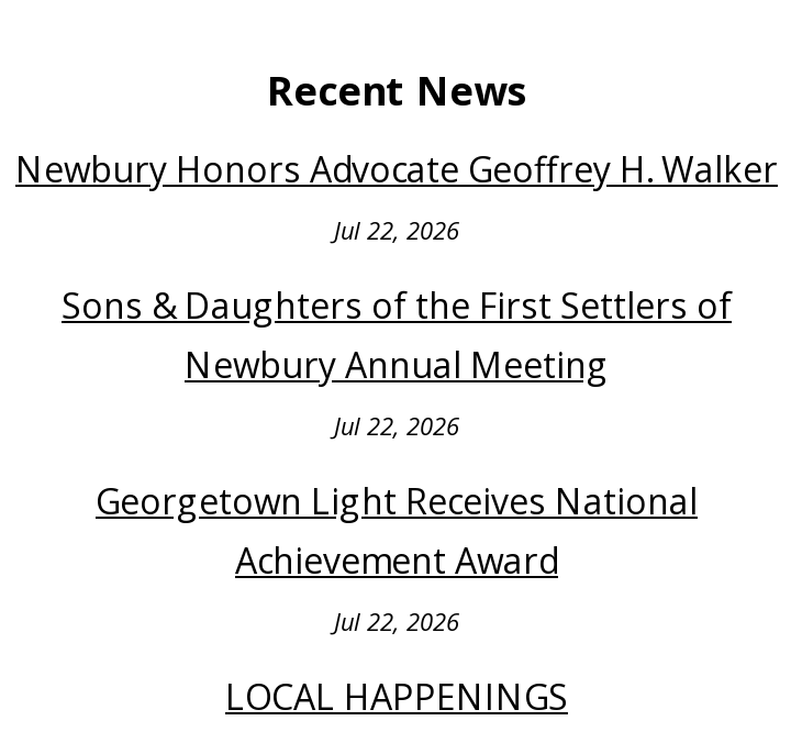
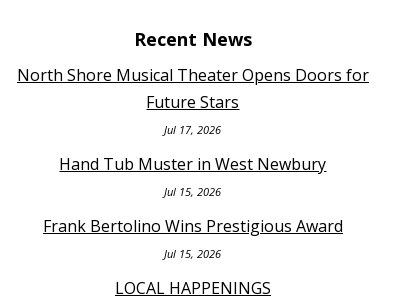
- Newbury Honors Advocate Geoffrey H. Walker
- Jul 22, 2026
+ North Shore Musical Theater Opens Doors for
+ Future Stars
+ Jul 17, 2026

- Sons & Daughters of the First Settlers of
- Newbury Annual Meeting
- Jul 22, 2026
+ Hand Tub Muster in West Newbury
+ Jul 15, 2026

- Georgetown Light Receives National
- Achievement Award
- Jul 22, 2026
+ Frank Bertolino Wins Prestigious Award
+ Jul 15, 2026
